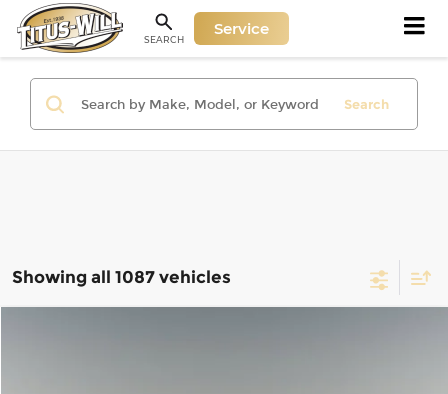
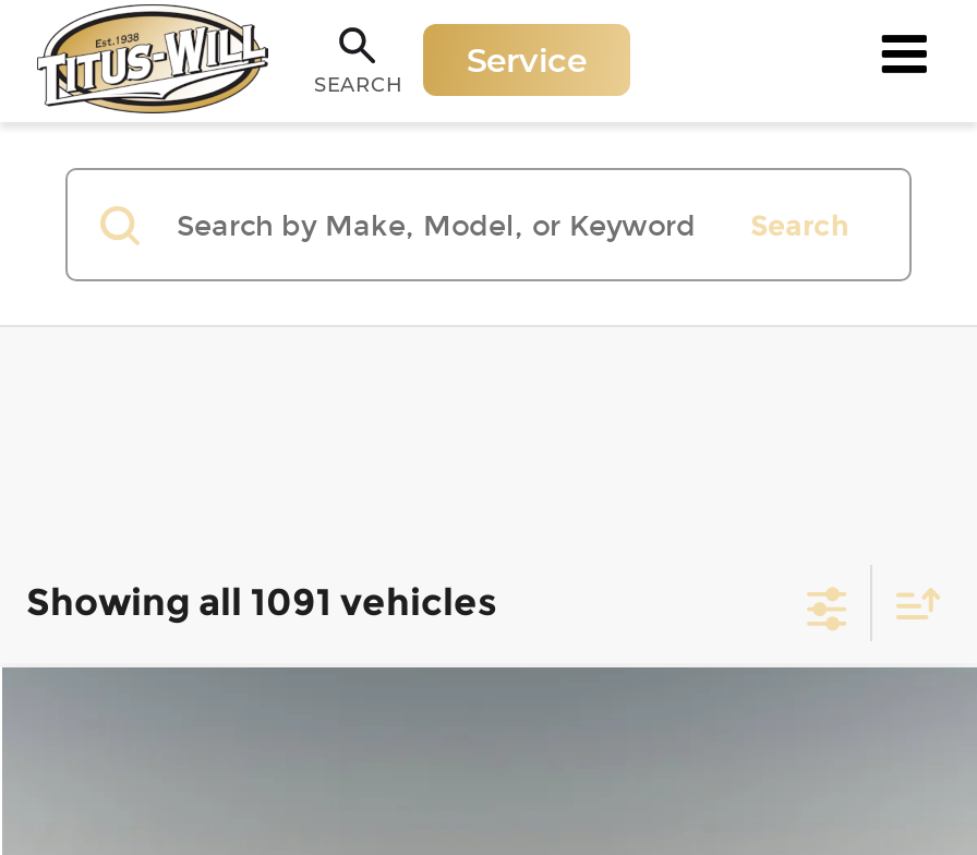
- Showing all 1087 vehicles
+ Showing all 1091 vehicles
